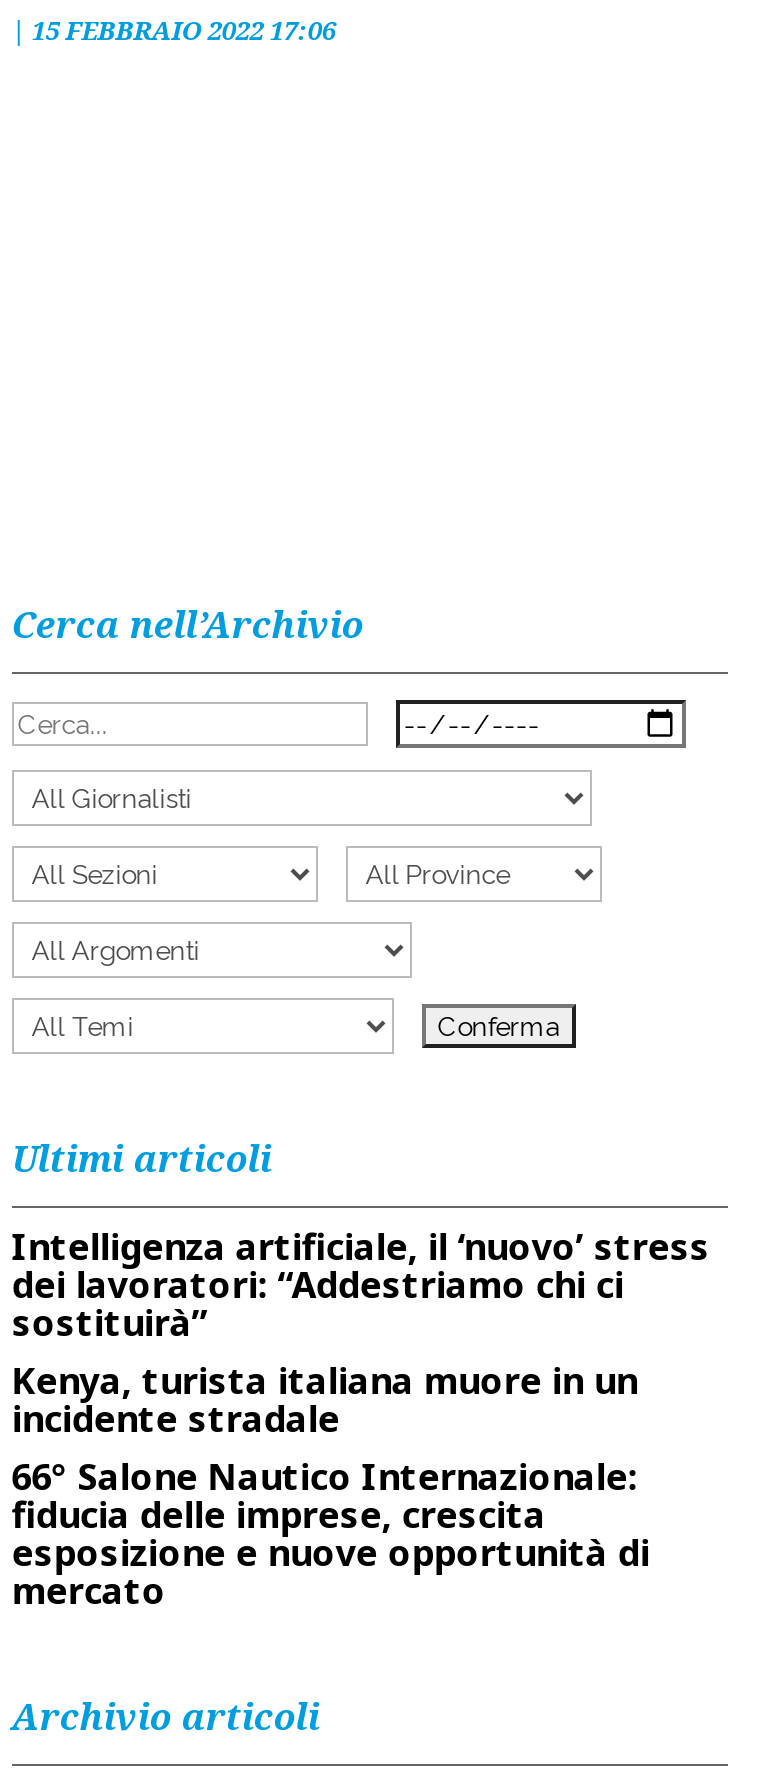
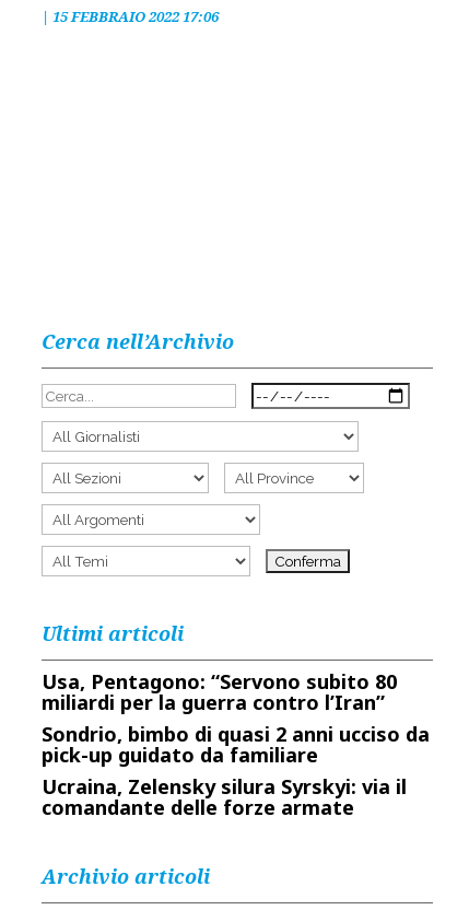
- Intelligenza artificiale, il ‘nuovo’ stress
- dei lavoratori: “Addestriamo chi ci
- sostituirà”
- Kenya, turista italiana muore in un
- incidente stradale
- 66° Salone Nautico Internazionale:
- fiducia delle imprese, crescita
- esposizione e nuove opportunità di
- mercato
+ Usa, Pentagono: “Servono subito 80
+ miliardi per la guerra contro l’Iran”
+ Sondrio, bimbo di quasi 2 anni ucciso da
+ pick-up guidato da familiare
+ Ucraina, Zelensky silura Syrskyi: via il
+ comandante delle forze armate
